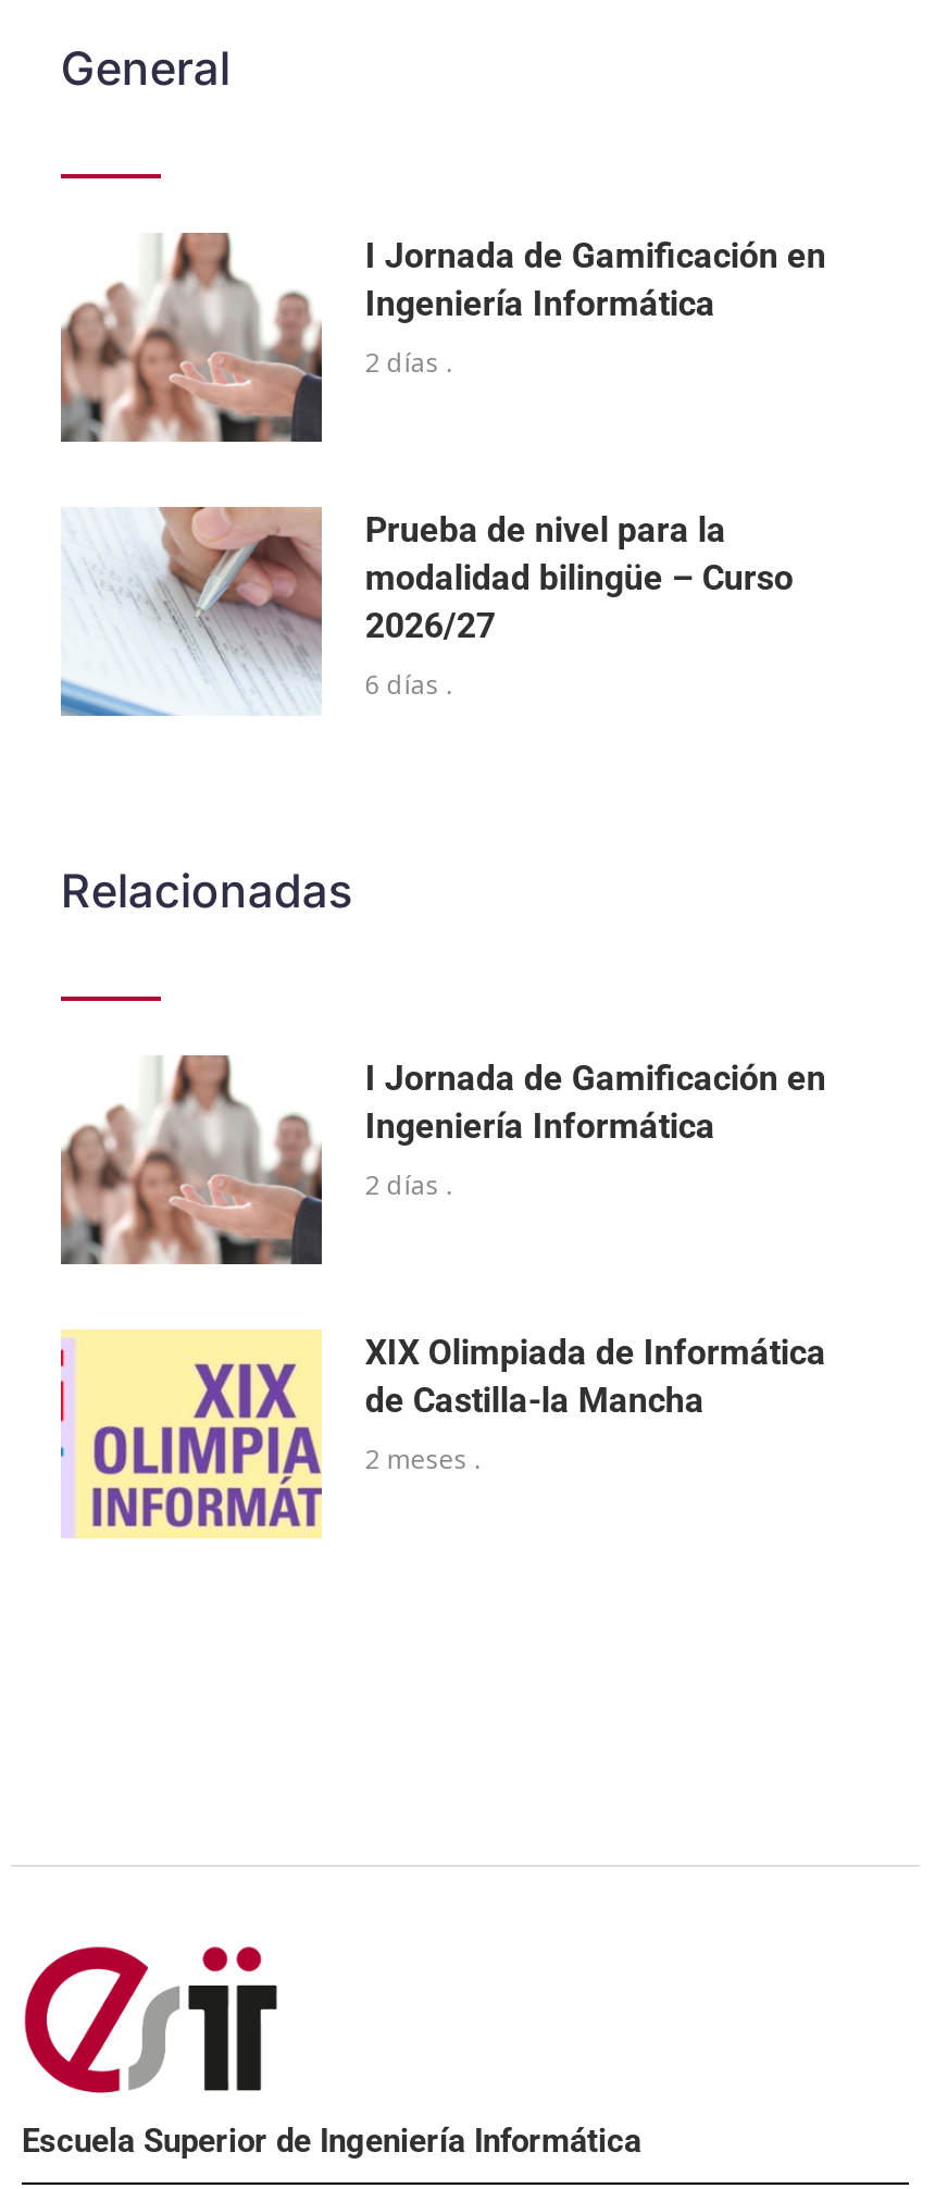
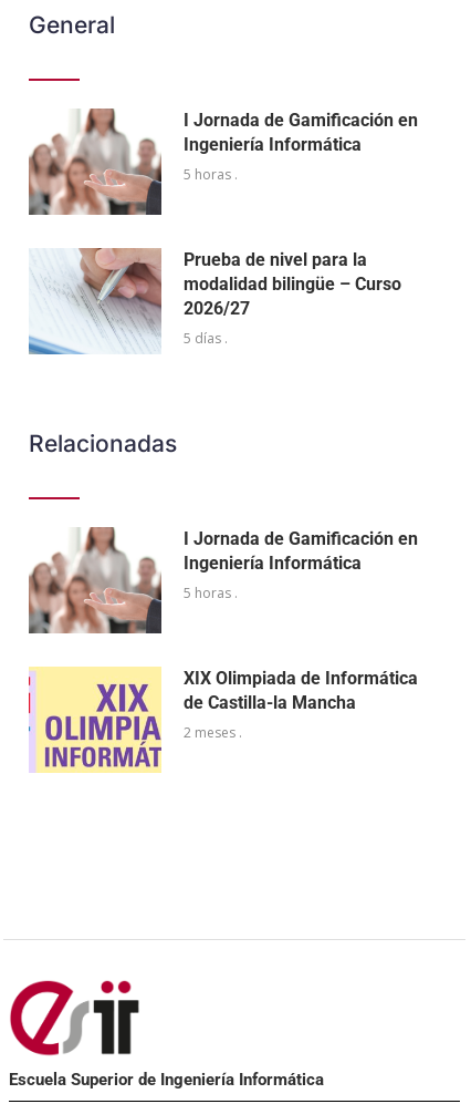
- 2 días .
+ 5 horas .

- 6 días .
+ 5 días .

- 2 días .
+ 5 horas .
